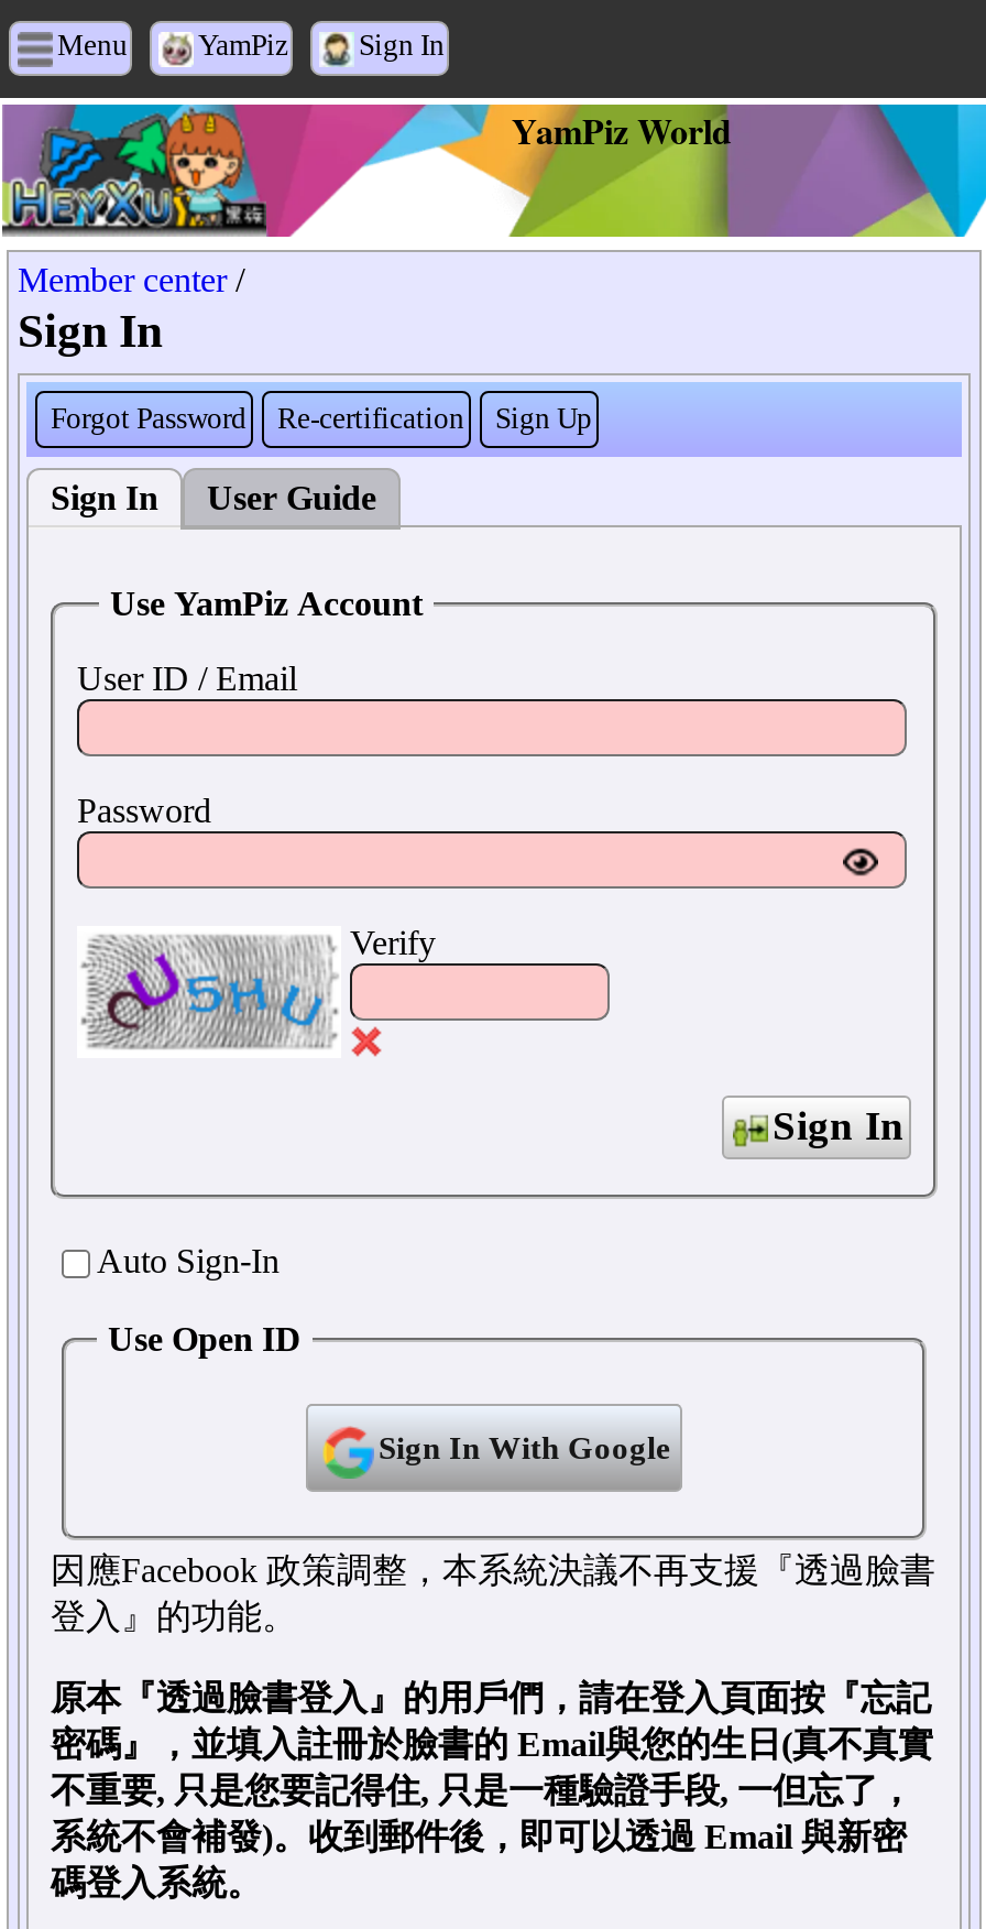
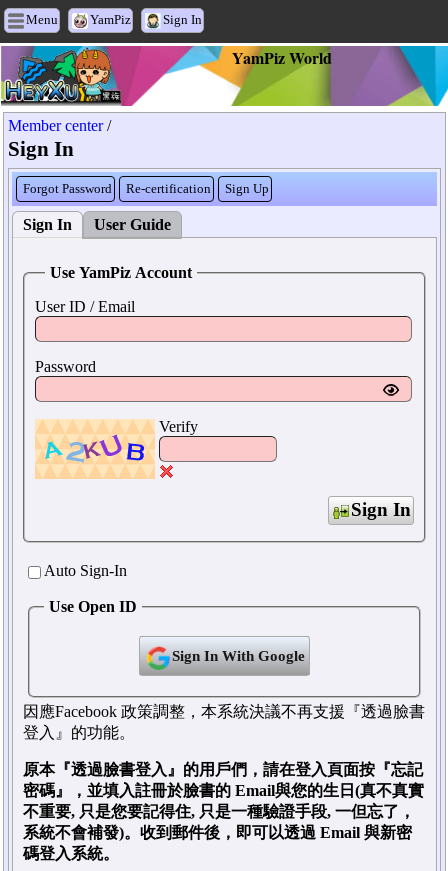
- [image]
+ [image]
